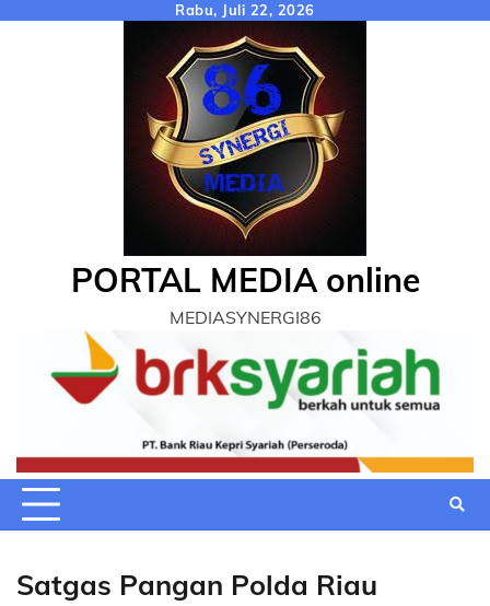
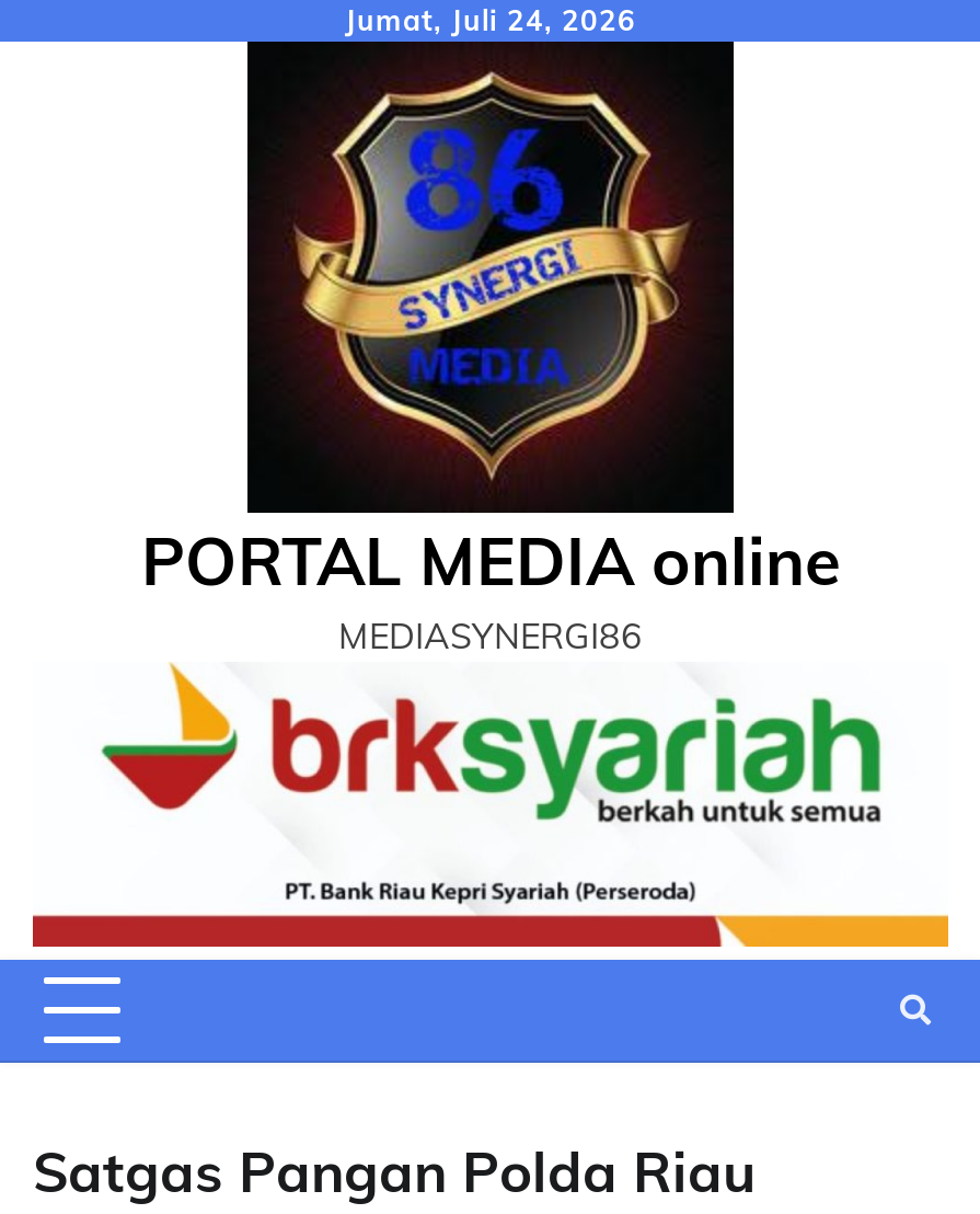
- Rabu, Juli 22, 2026
+ Jumat, Juli 24, 2026
